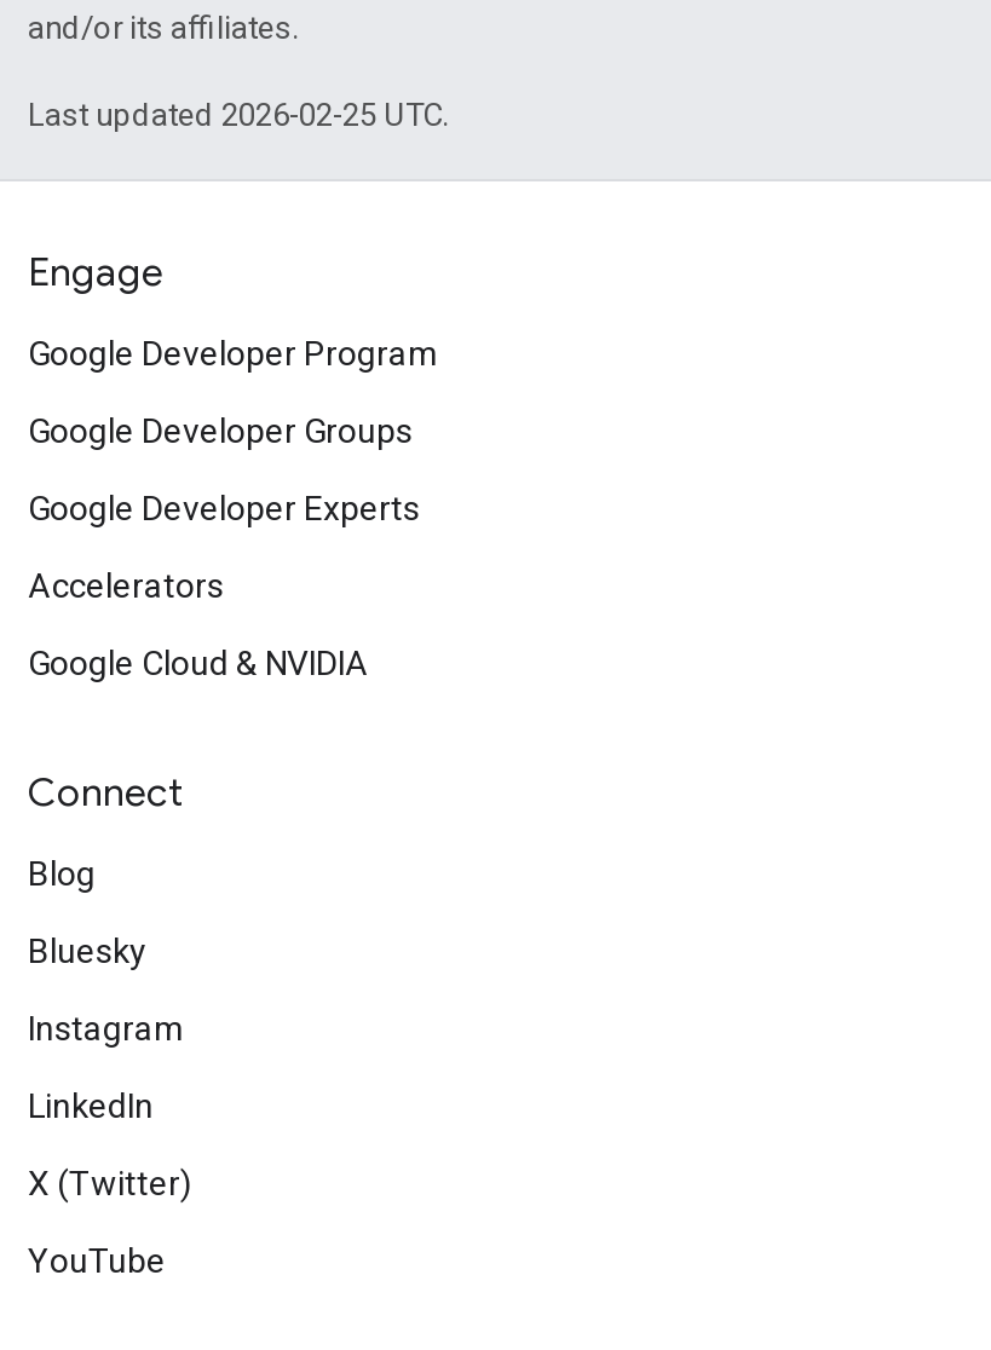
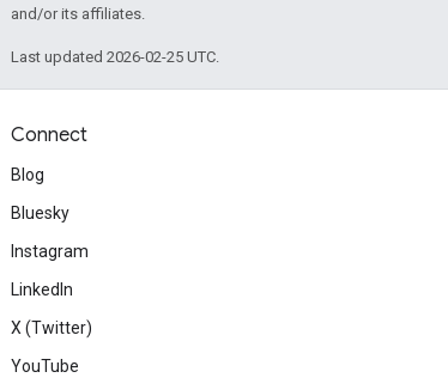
- Engage
- Google Developer Program
- Google Developer Groups
- Google Developer Experts
- Accelerators
- Google Cloud & NVIDIA
